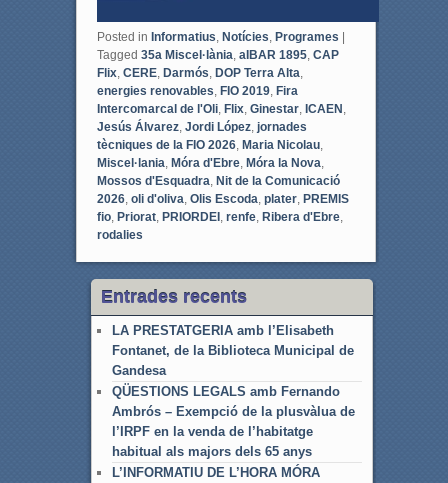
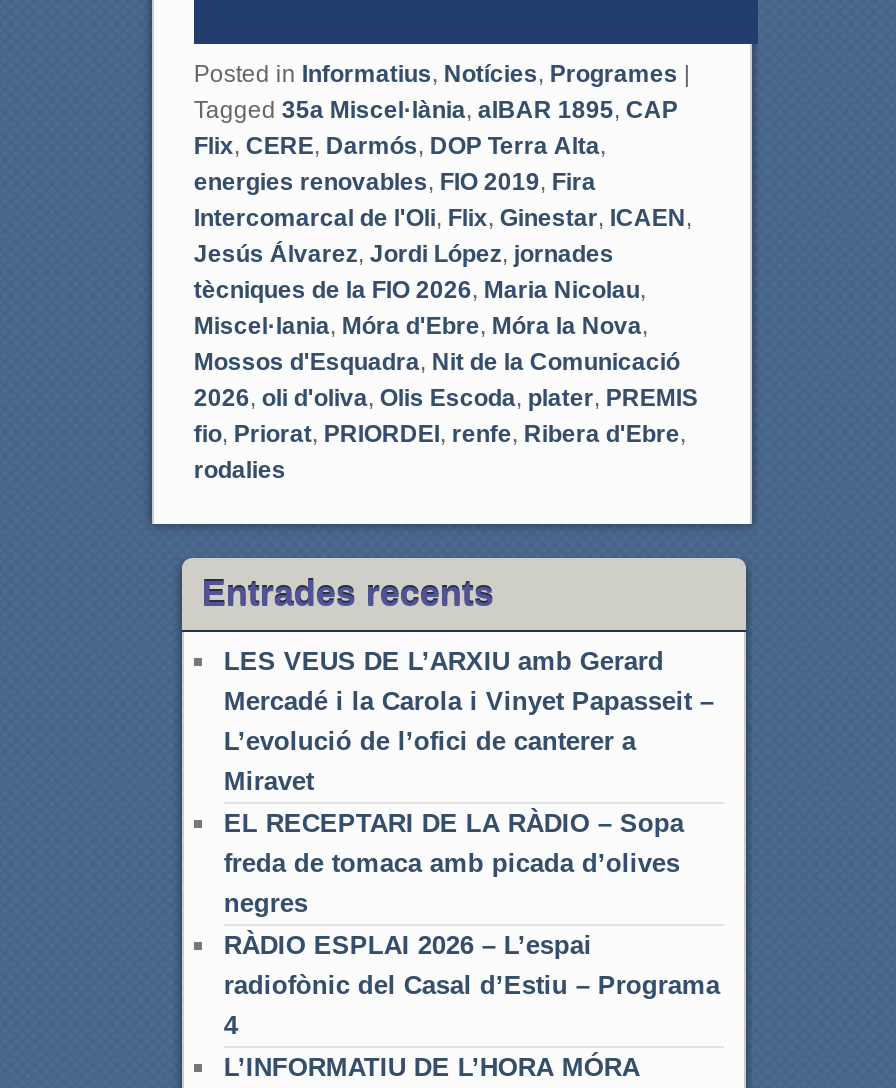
- LA PRESTATGERIA amb l’Elisabeth
- Fontanet, de la Biblioteca Municipal de
- Gandesa
- QÜESTIONS LEGALS amb Fernando
- Ambrós – Exempció de la plusvàlua de
- l’IRPF en la venda de l’habitatge
- habitual als majors dels 65 anys
+ LES VEUS DE L’ARXIU amb Gerard
+ Mercadé i la Carola i Vinyet Papasseit –
+ L’evolució de l’ofici de canterer a
+ Miravet
+ EL RECEPTARI DE LA RÀDIO – Sopa
+ freda de tomaca amb picada d’olives
+ negres
+ RÀDIO ESPLAI 2026 – L’espai
+ radiofònic del Casal d’Estiu – Programa
+ 4
